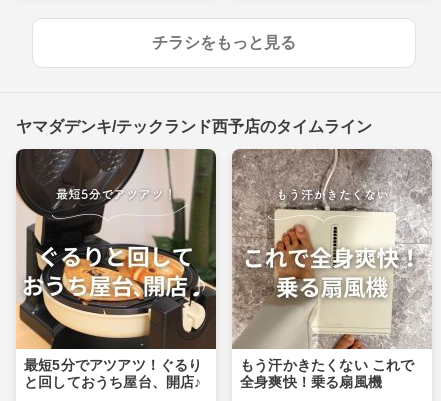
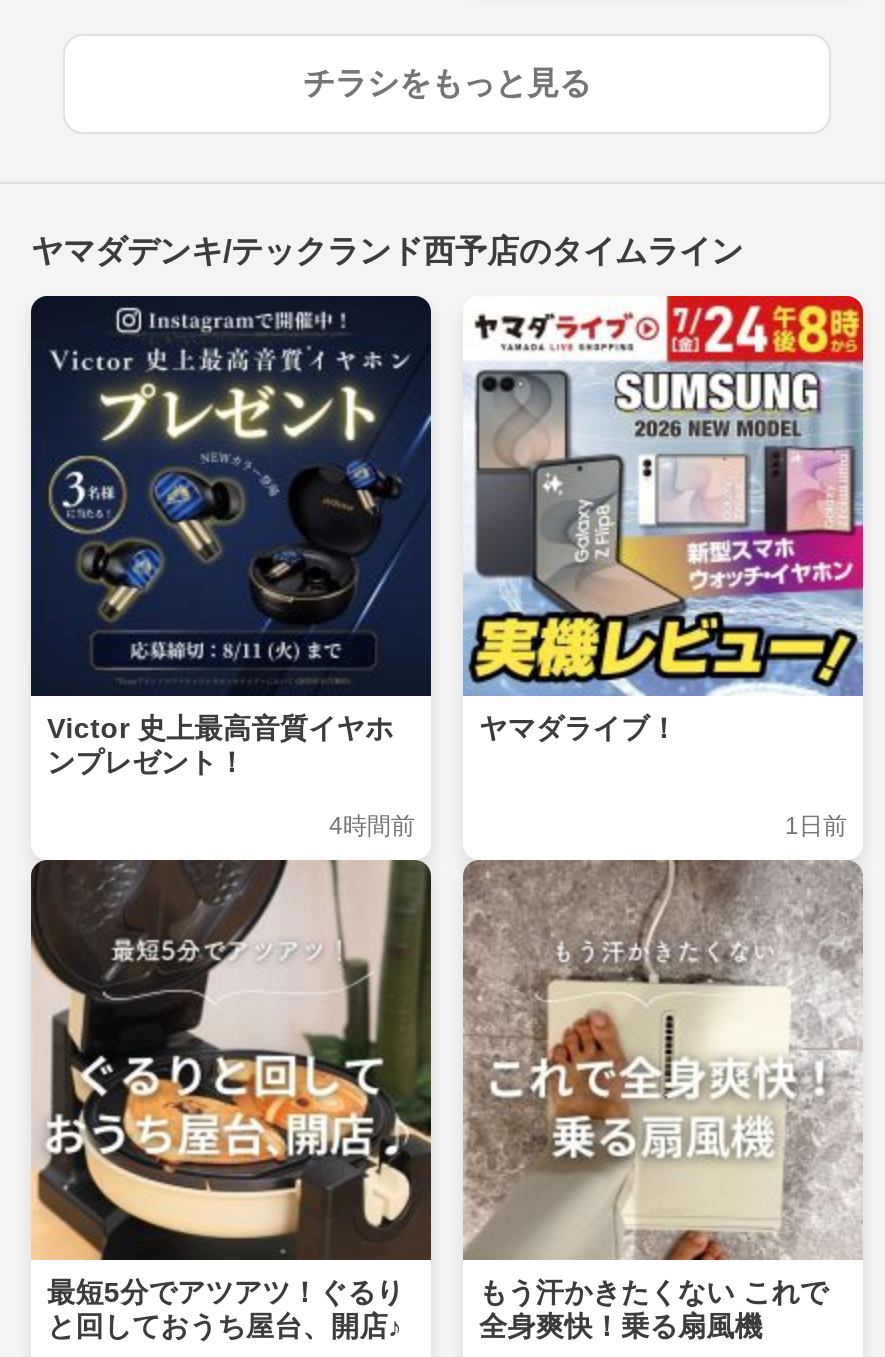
+ [image]
+ Victor 史上最高音質イヤホ
+ ンプレゼント！
+ 4時間前

+ [image]
+ ヤマダライブ！
+ 1日前
